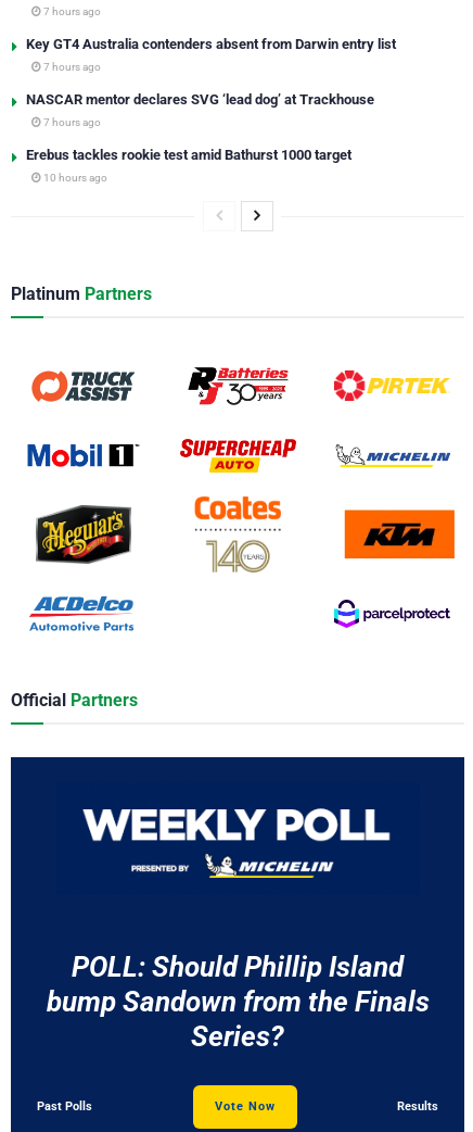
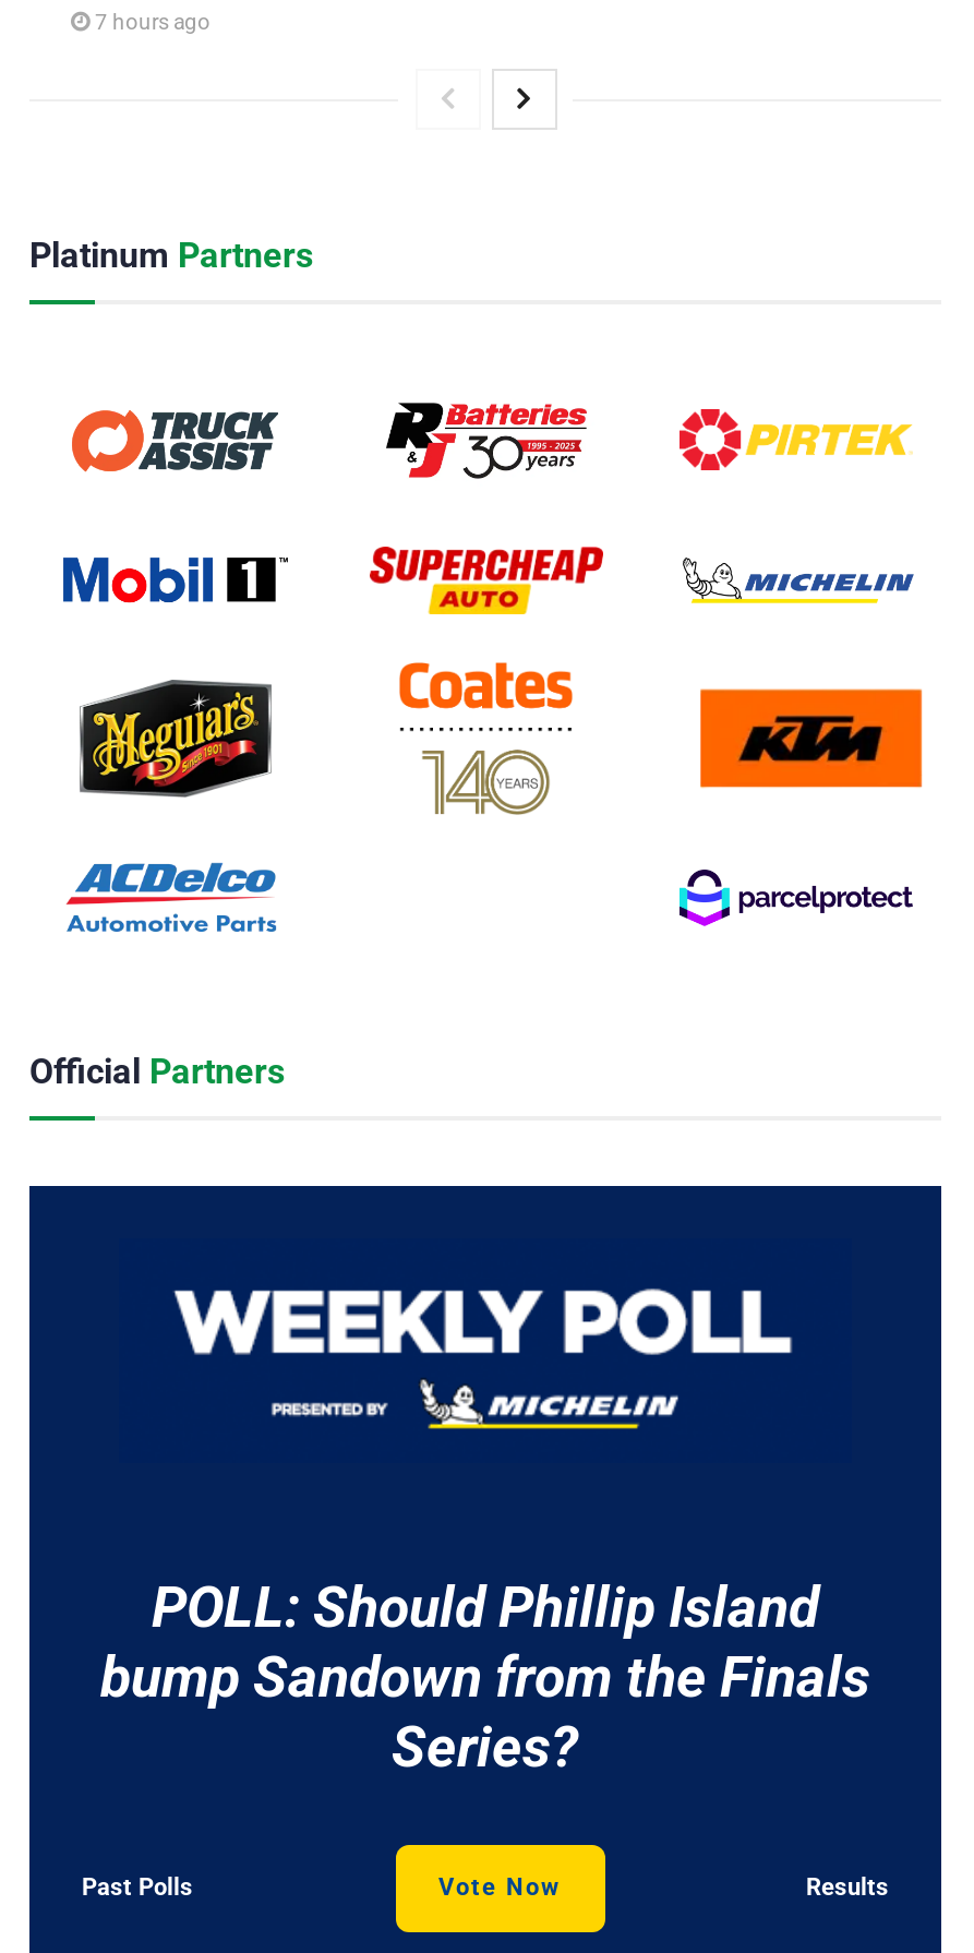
- Key GT4 Australia contenders absent from Darwin entry list
- 7 hours ago
- NASCAR mentor declares SVG ‘lead dog’ at Trackhouse
- 7 hours ago
- Erebus tackles rookie test amid Bathurst 1000 target
- 10 hours ago
